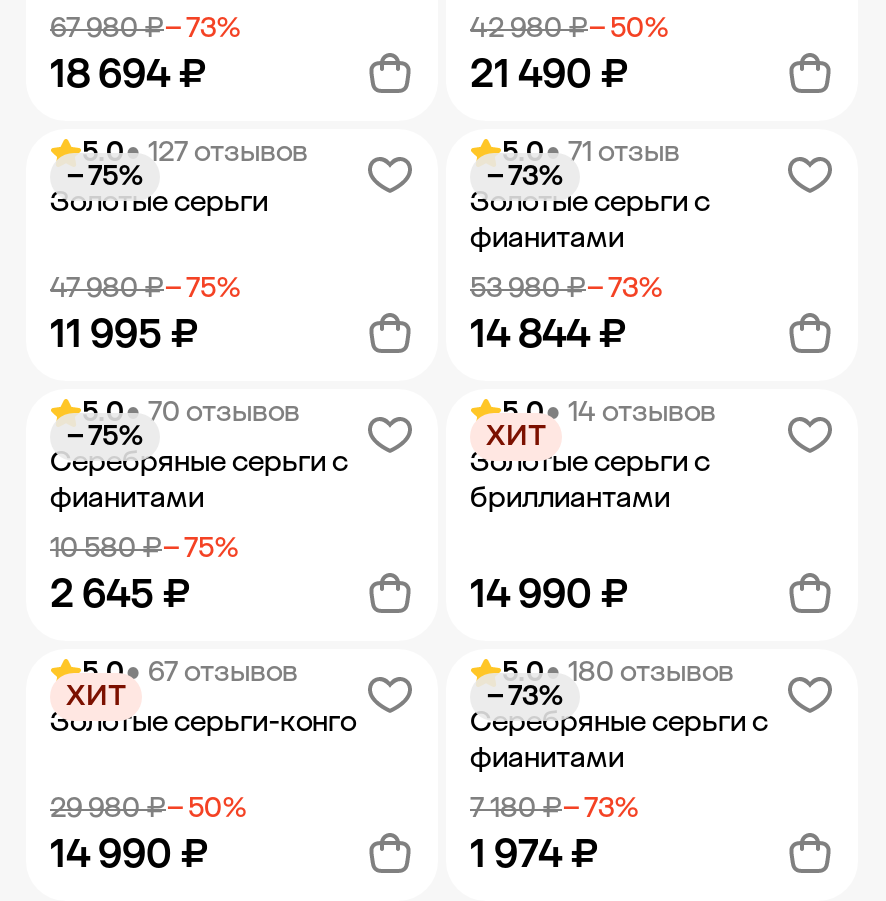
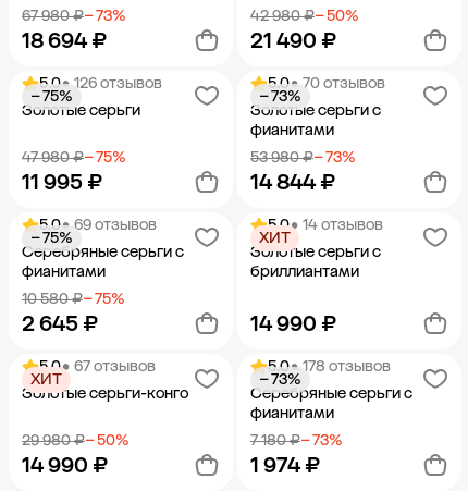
- 5.0• 127 отзывов
+ 5.0• 126 отзывов

- 5.0• 71 отзыв
+ 5.0• 70 отзывов

- 5.0• 70 отзывов
+ 5.0• 69 отзывов

- 5.0• 180 отзывов
+ 5.0• 178 отзывов
